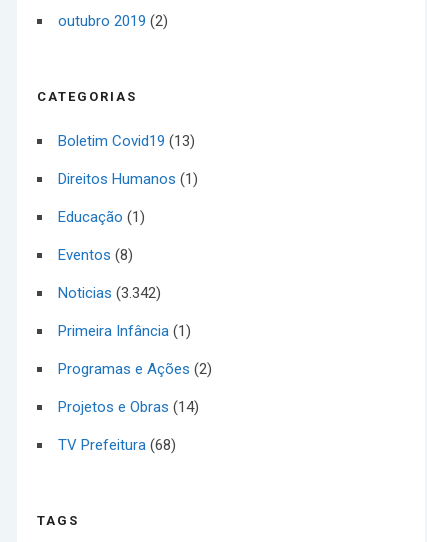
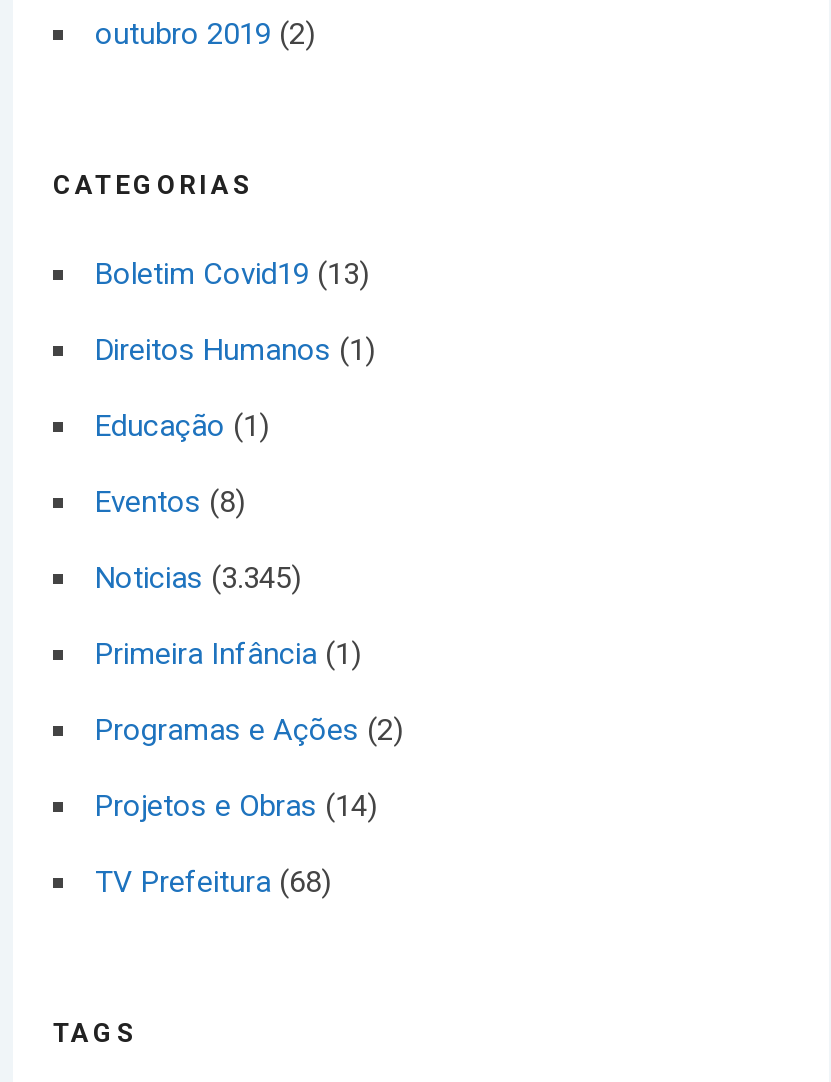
- Noticias (3.342)
+ Noticias (3.345)
